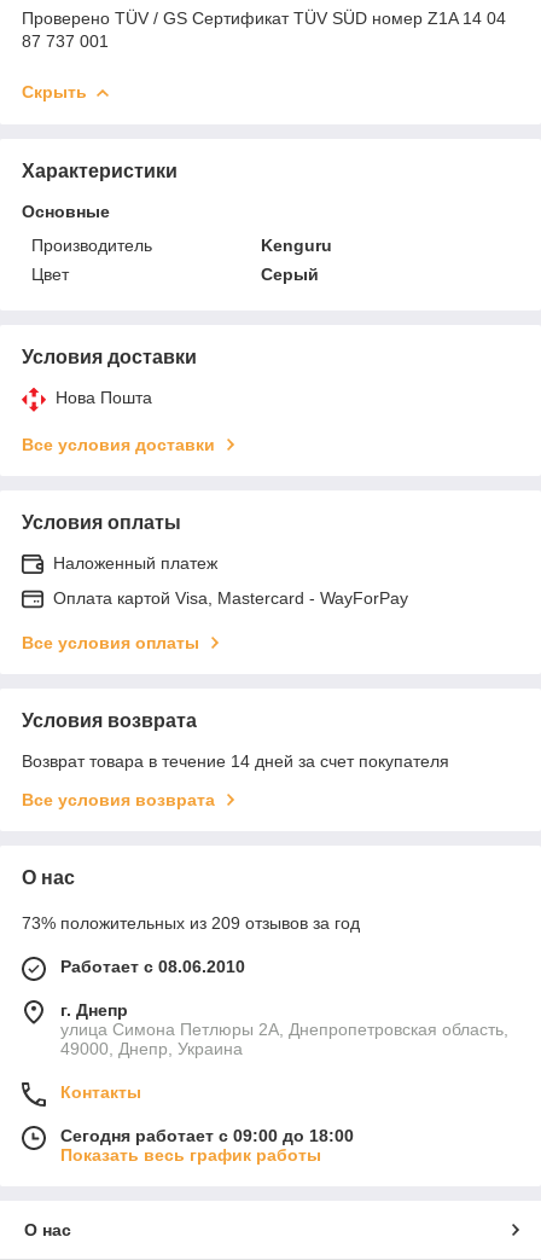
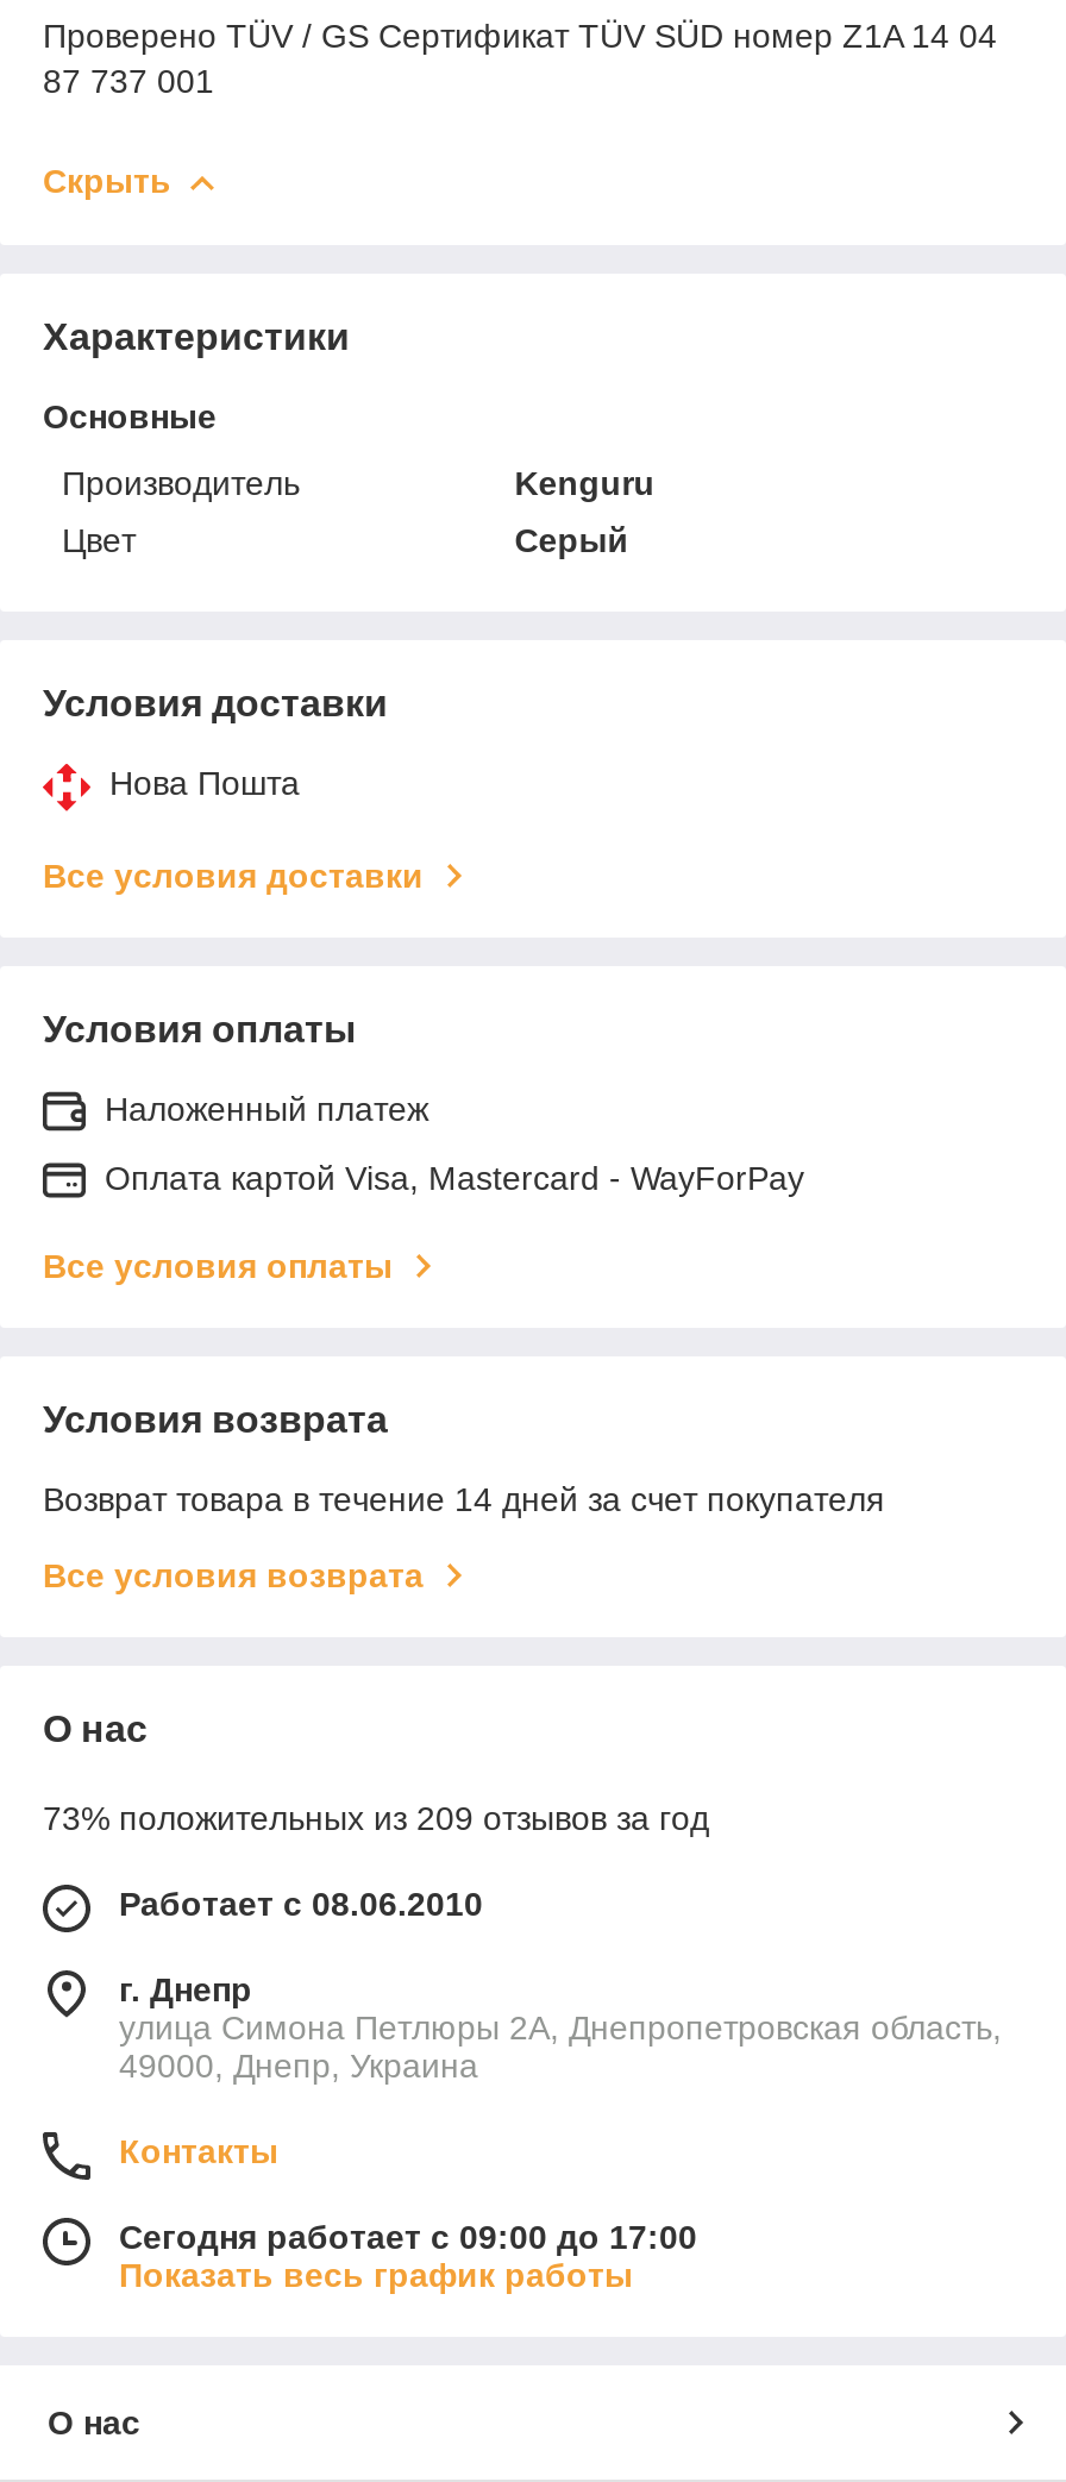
- Сегодня работает с 09:00 до 18:00
+ Сегодня работает с 09:00 до 17:00
